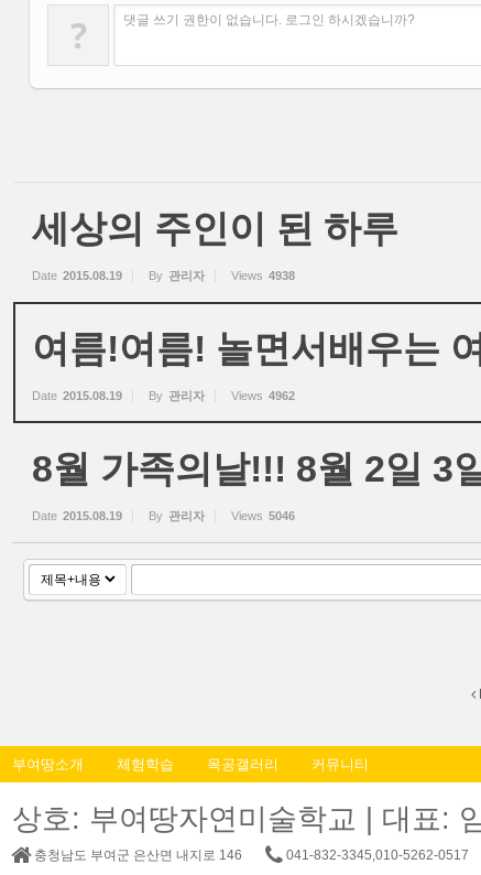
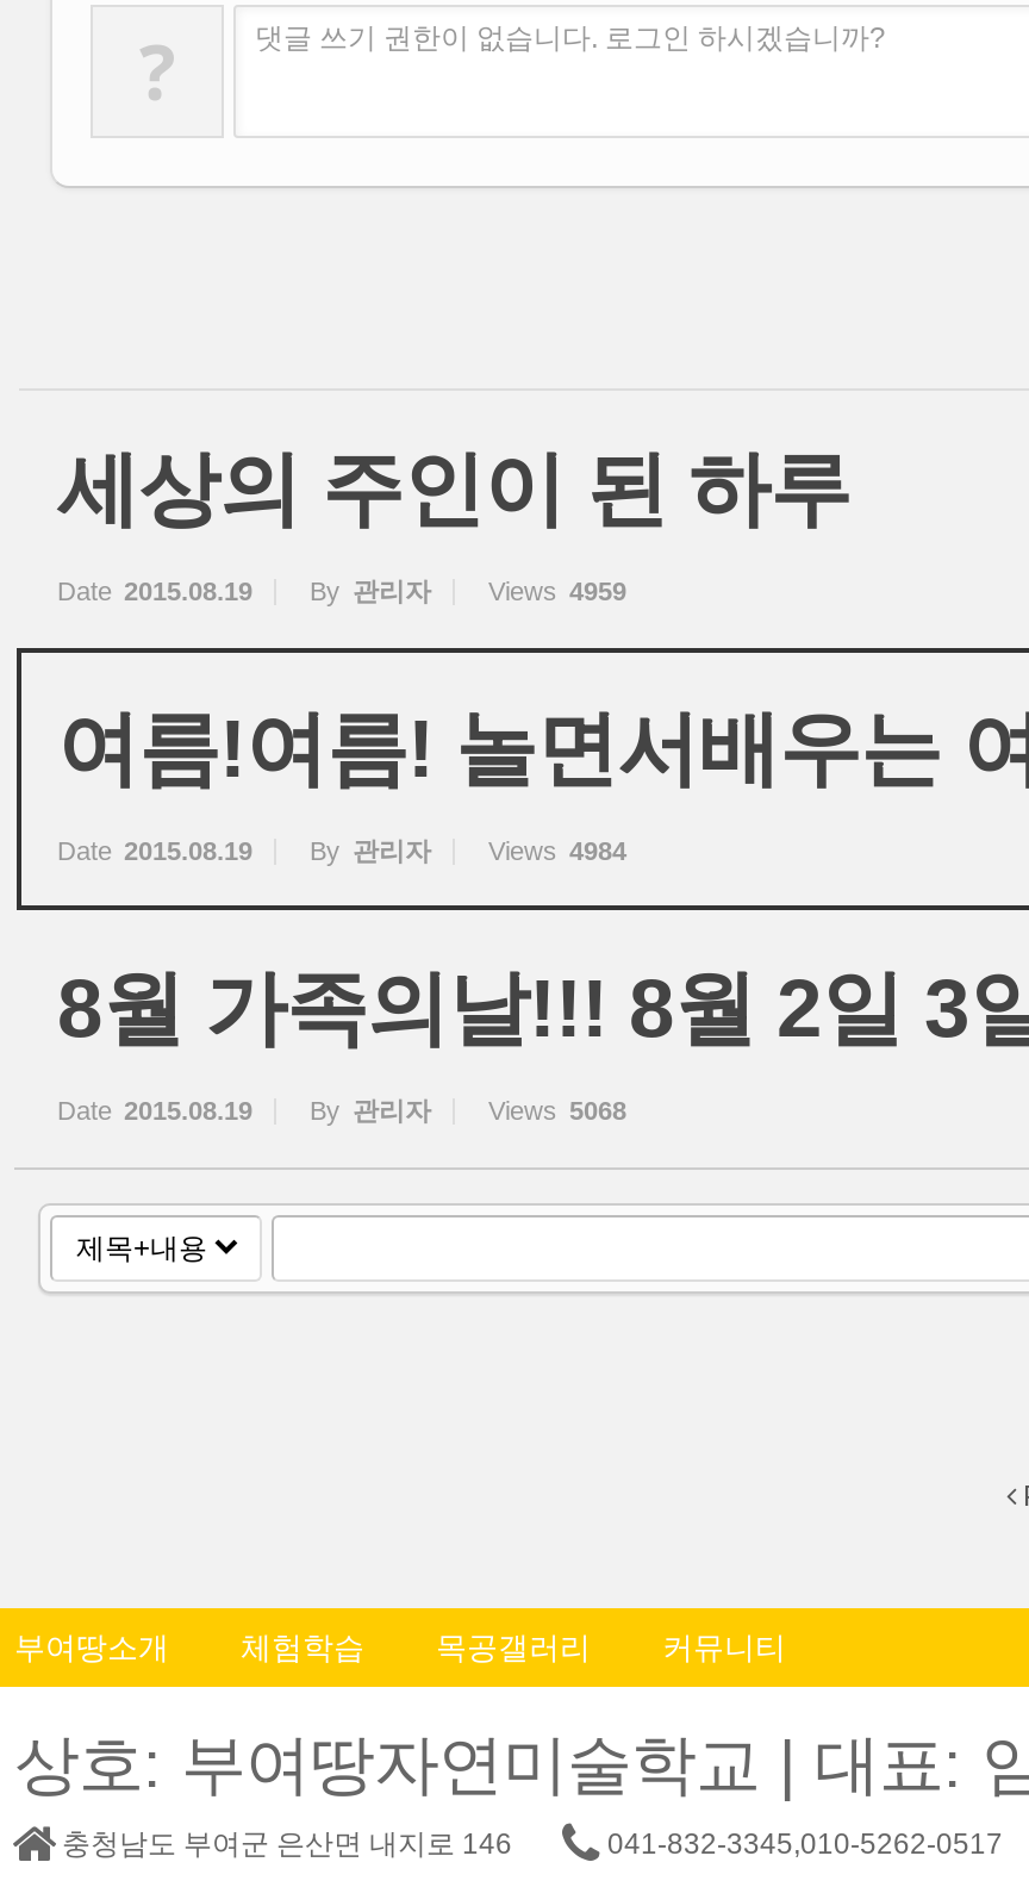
- Date 2015.08.19 By 관리자 Views 4938
+ Date 2015.08.19 By 관리자 Views 4959

- Date 2015.08.19 By 관리자 Views 4962
+ Date 2015.08.19 By 관리자 Views 4984

- Date 2015.08.19 By 관리자 Views 5046
+ Date 2015.08.19 By 관리자 Views 5068
